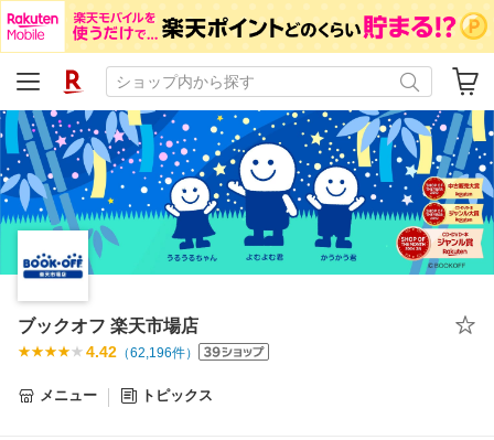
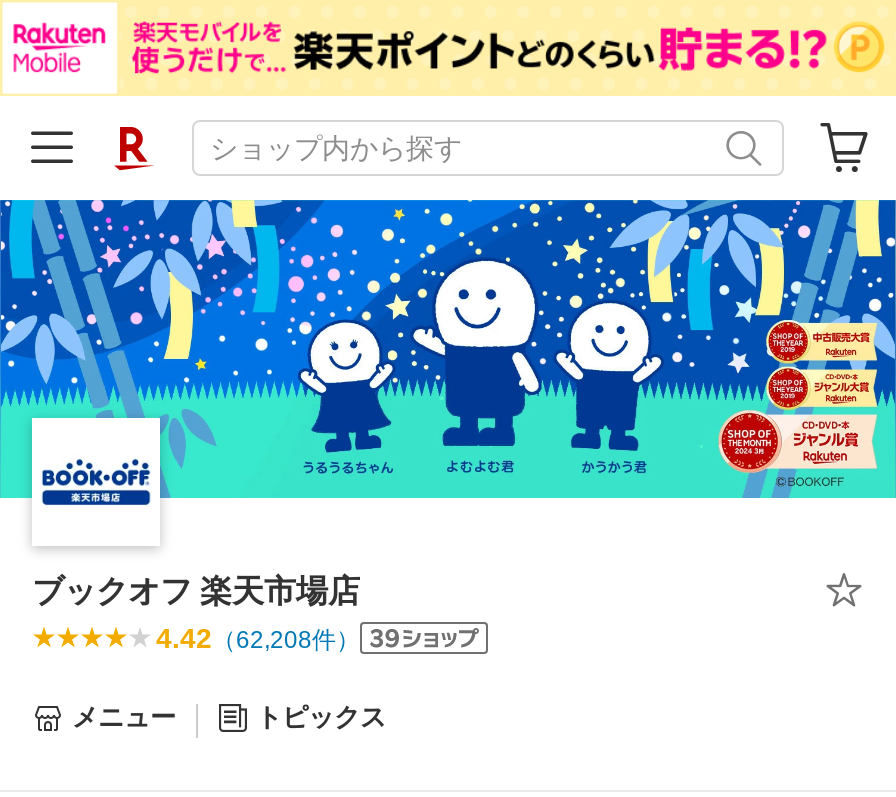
- 4.42（62,196件）
+ 4.42（62,208件）
